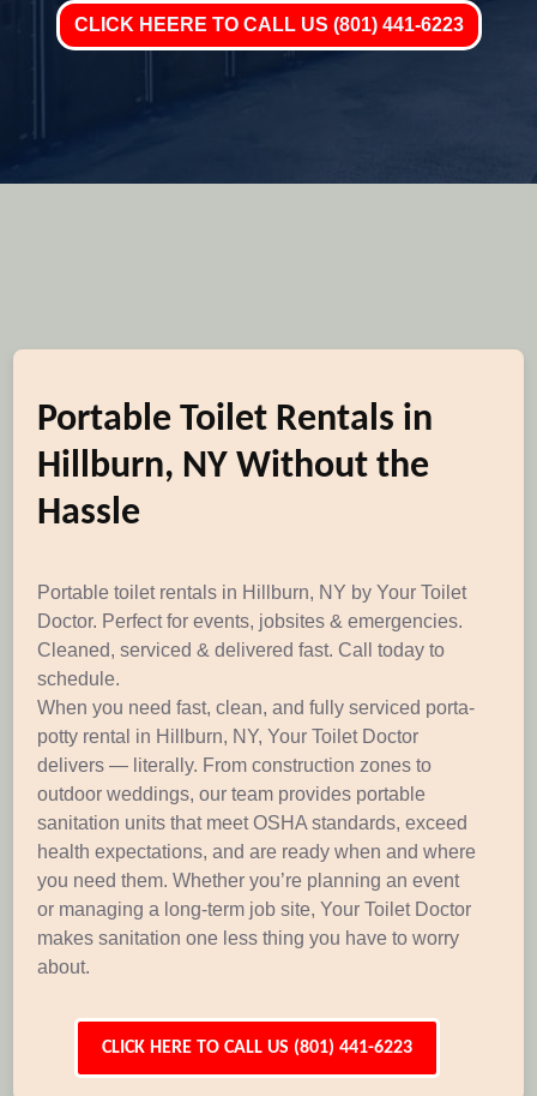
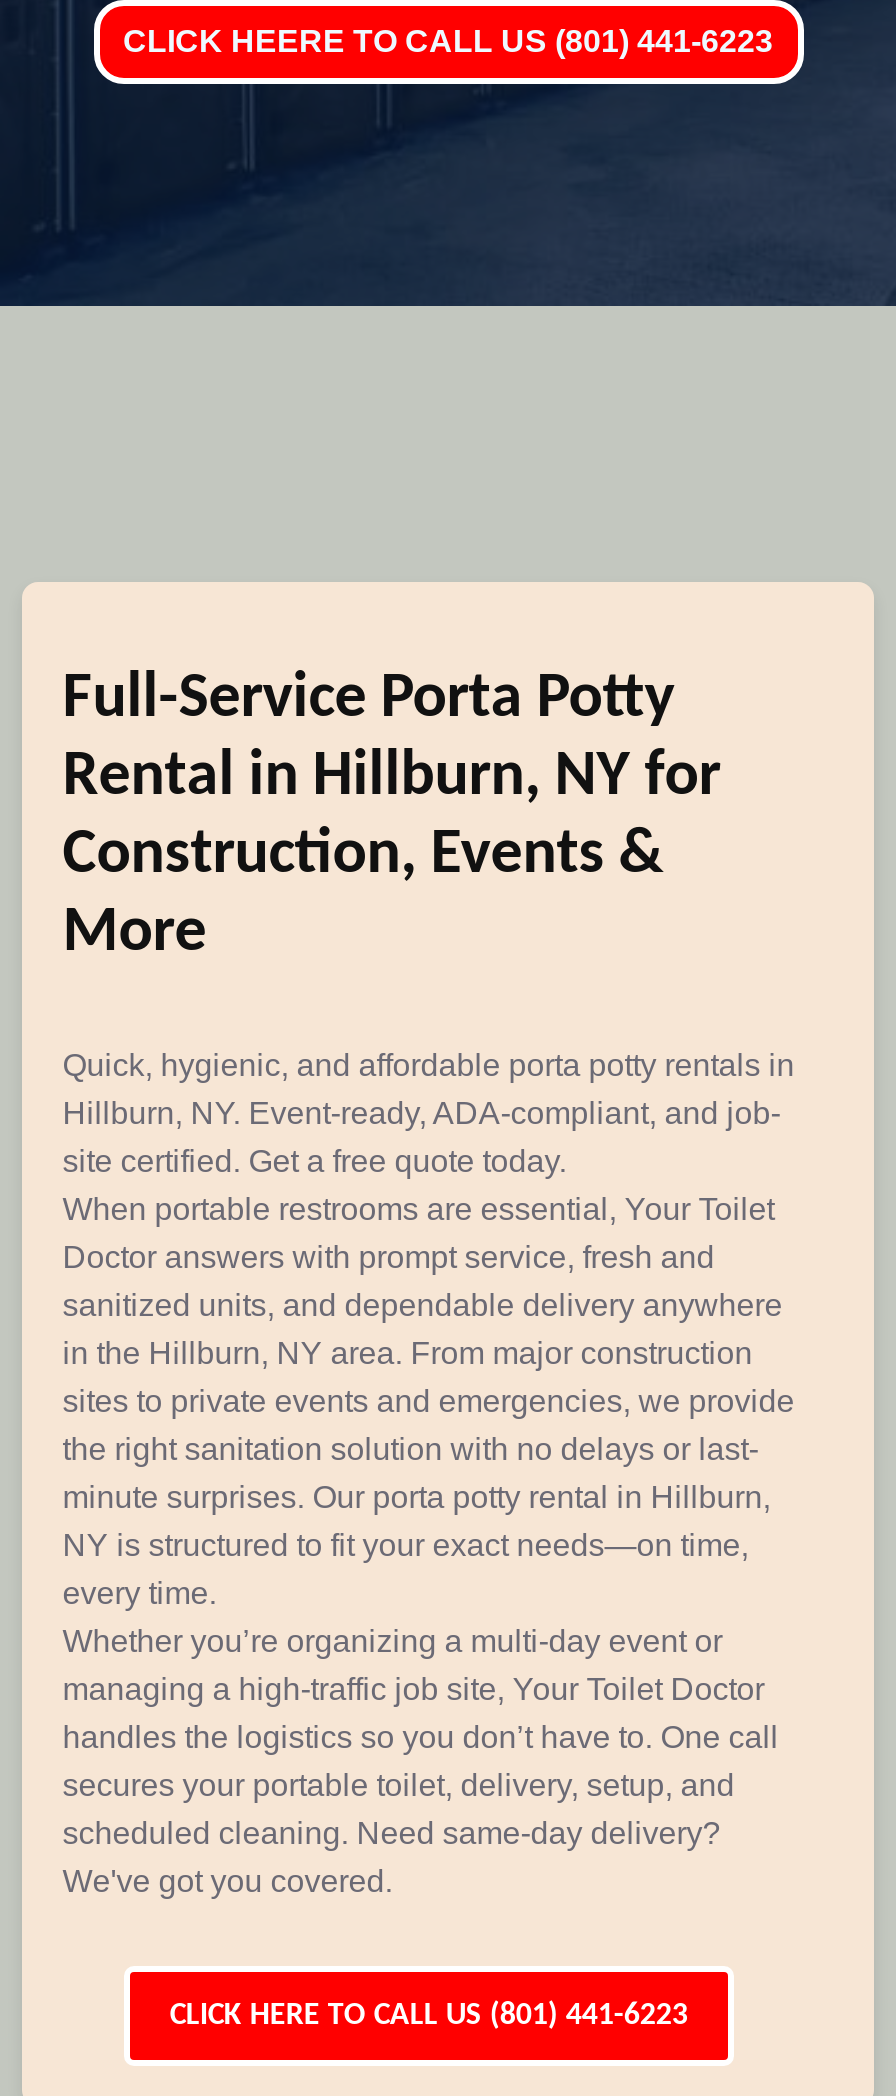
- Portable Toilet Rentals in
- Hillburn, NY Without the
- Hassle
+ Full-Service Porta Potty
+ Rental in Hillburn, NY for
+ Construction, Events &
+ More

- Portable toilet rentals in Hillburn, NY by Your Toilet
- Doctor. Perfect for events, jobsites & emergencies.
- Cleaned, serviced & delivered fast. Call today to
- schedule.
- When you need fast, clean, and fully serviced porta-
- potty rental in Hillburn, NY, Your Toilet Doctor
- delivers — literally. From construction zones to
- outdoor weddings, our team provides portable
- sanitation units that meet OSHA standards, exceed
- health expectations, and are ready when and where
- you need them. Whether you’re planning an event
- or managing a long-term job site, Your Toilet Doctor
- makes sanitation one less thing you have to worry
- about.
+ Quick, hygienic, and affordable porta potty rentals in
+ Hillburn, NY. Event-ready, ADA-compliant, and job-
+ site certified. Get a free quote today.
+ When portable restrooms are essential, Your Toilet
+ Doctor answers with prompt service, fresh and
+ sanitized units, and dependable delivery anywhere
+ in the Hillburn, NY area. From major construction
+ sites to private events and emergencies, we provide
+ the right sanitation solution with no delays or last-
+ minute surprises. Our porta potty rental in Hillburn,
+ NY is structured to fit your exact needs—on time,
+ every time.
+ Whether you’re organizing a multi-day event or
+ managing a high-traffic job site, Your Toilet Doctor
+ handles the logistics so you don’t have to. One call
+ secures your portable toilet, delivery, setup, and
+ scheduled cleaning. Need same-day delivery?
+ We've got you covered.
